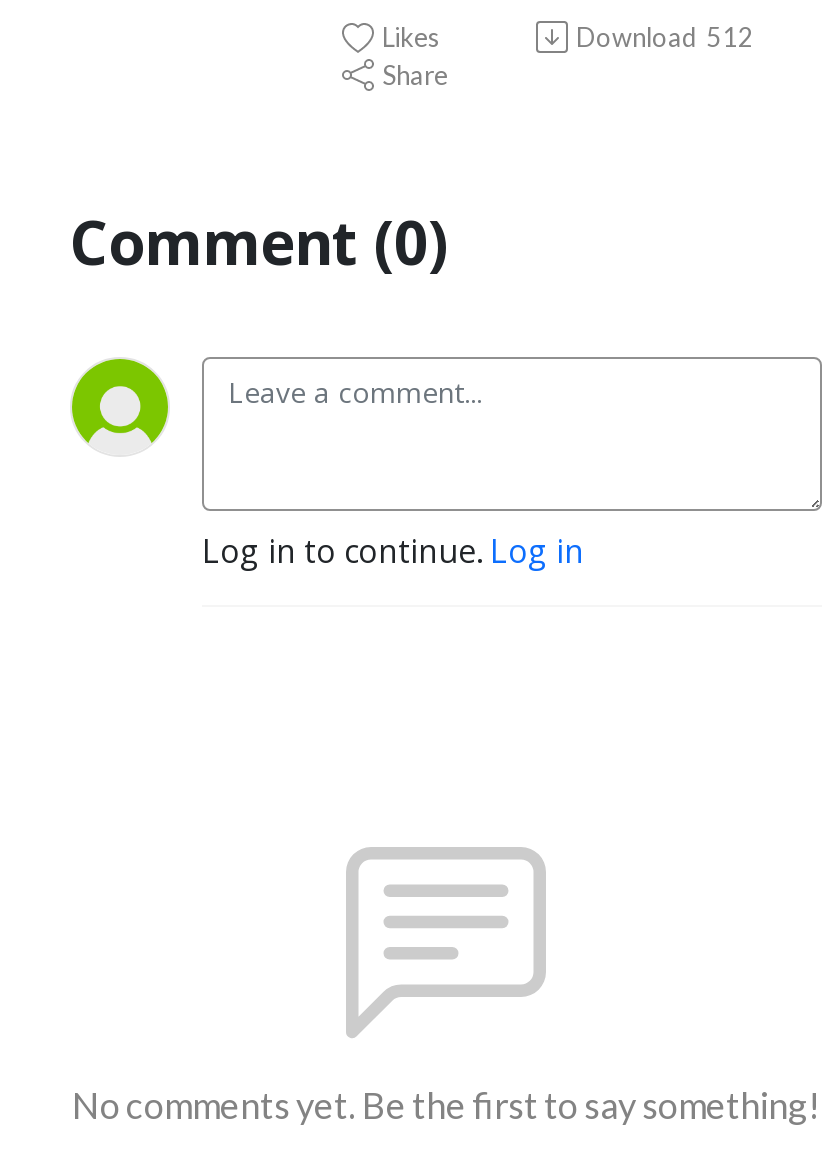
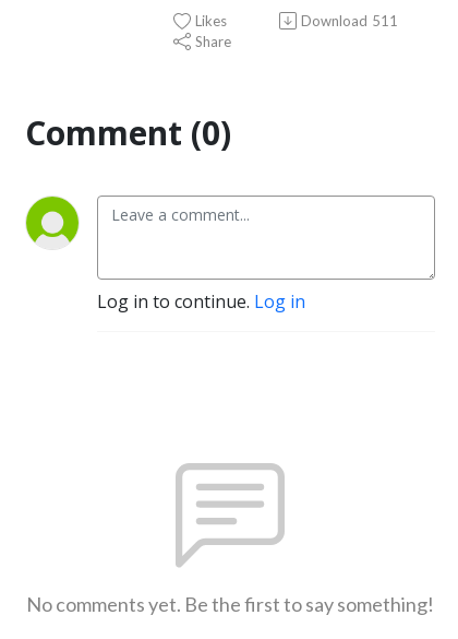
- Download 512
+ Download 511
